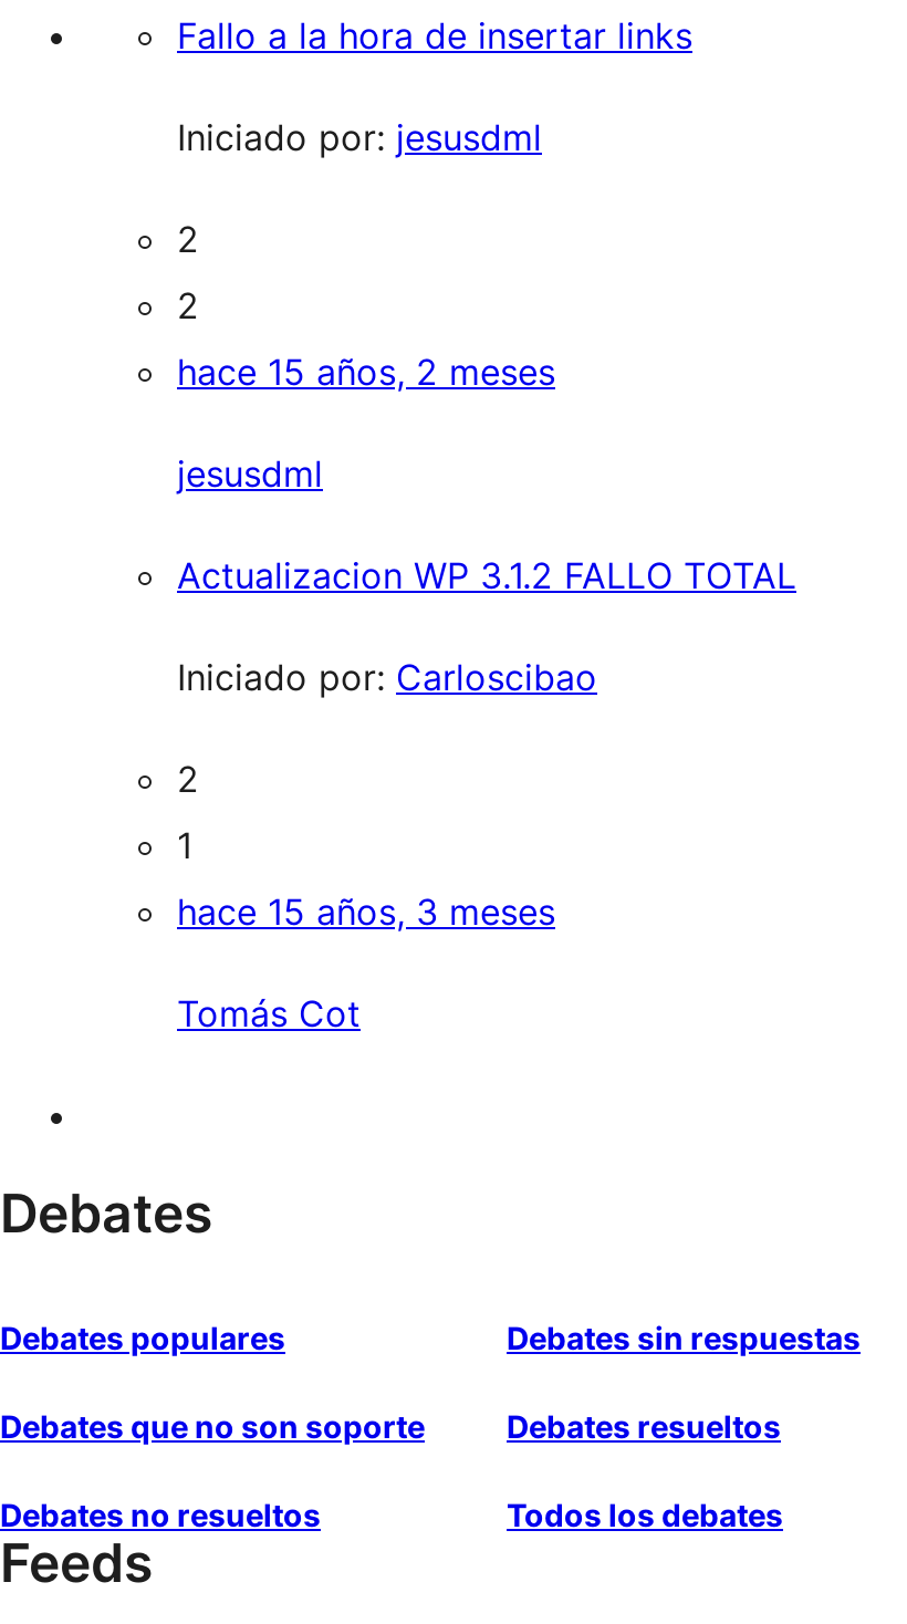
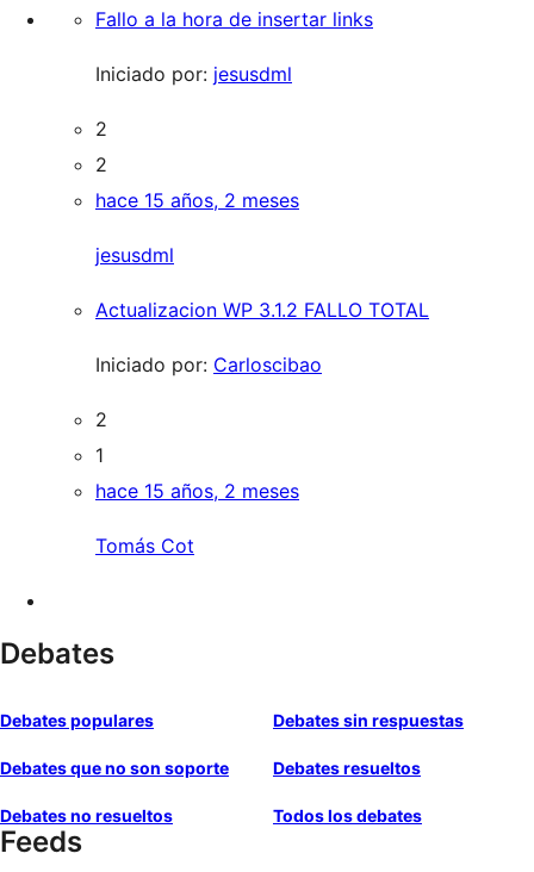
- hace 15 años, 3 meses
+ hace 15 años, 2 meses
